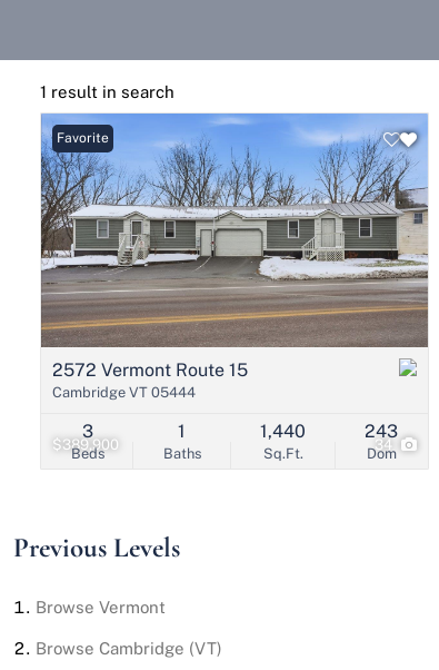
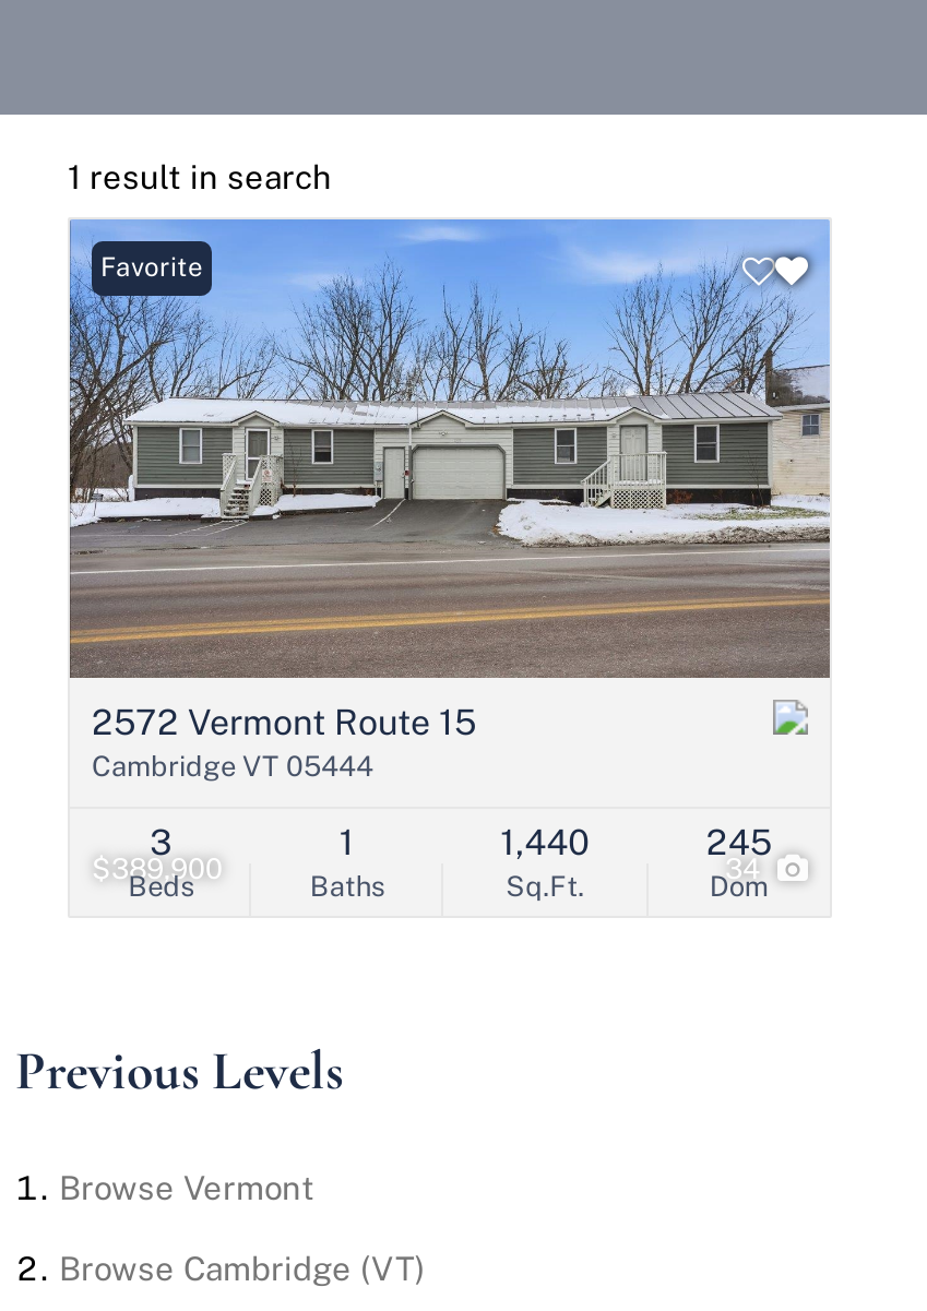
- 243
+ 245
